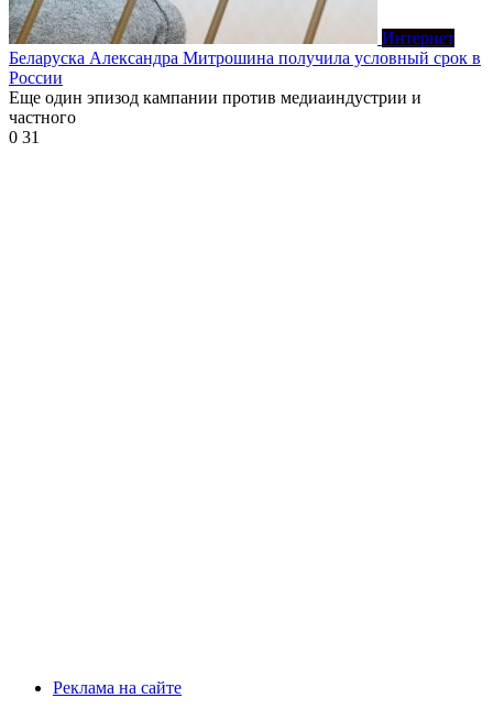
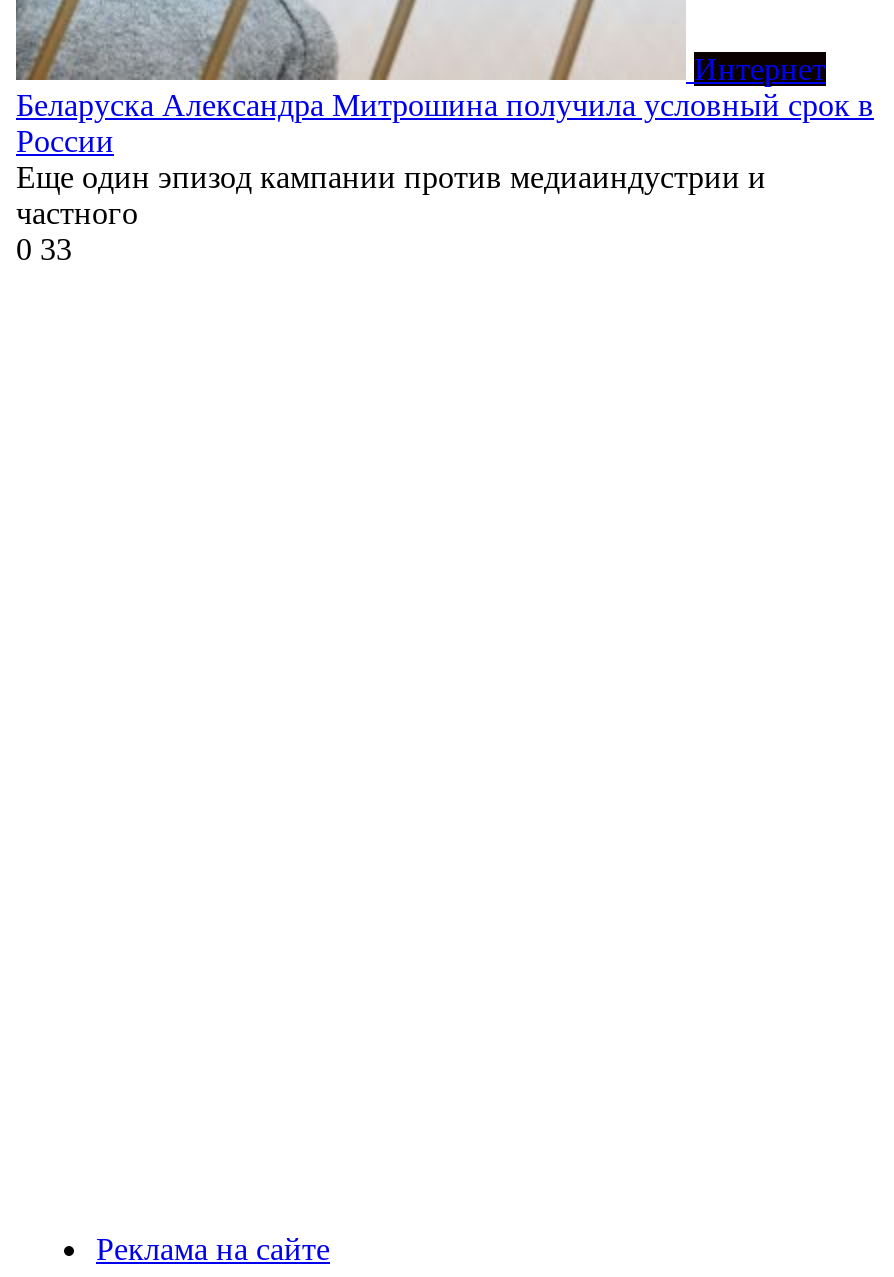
- 0 31
+ 0 33
